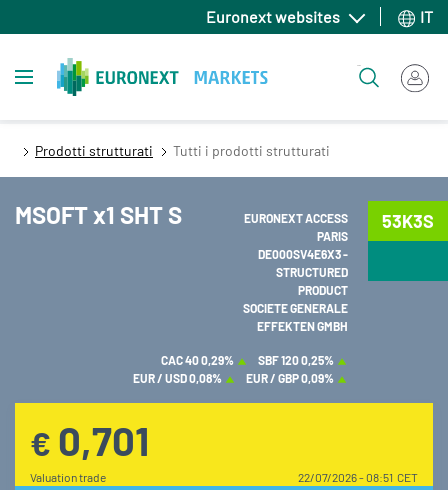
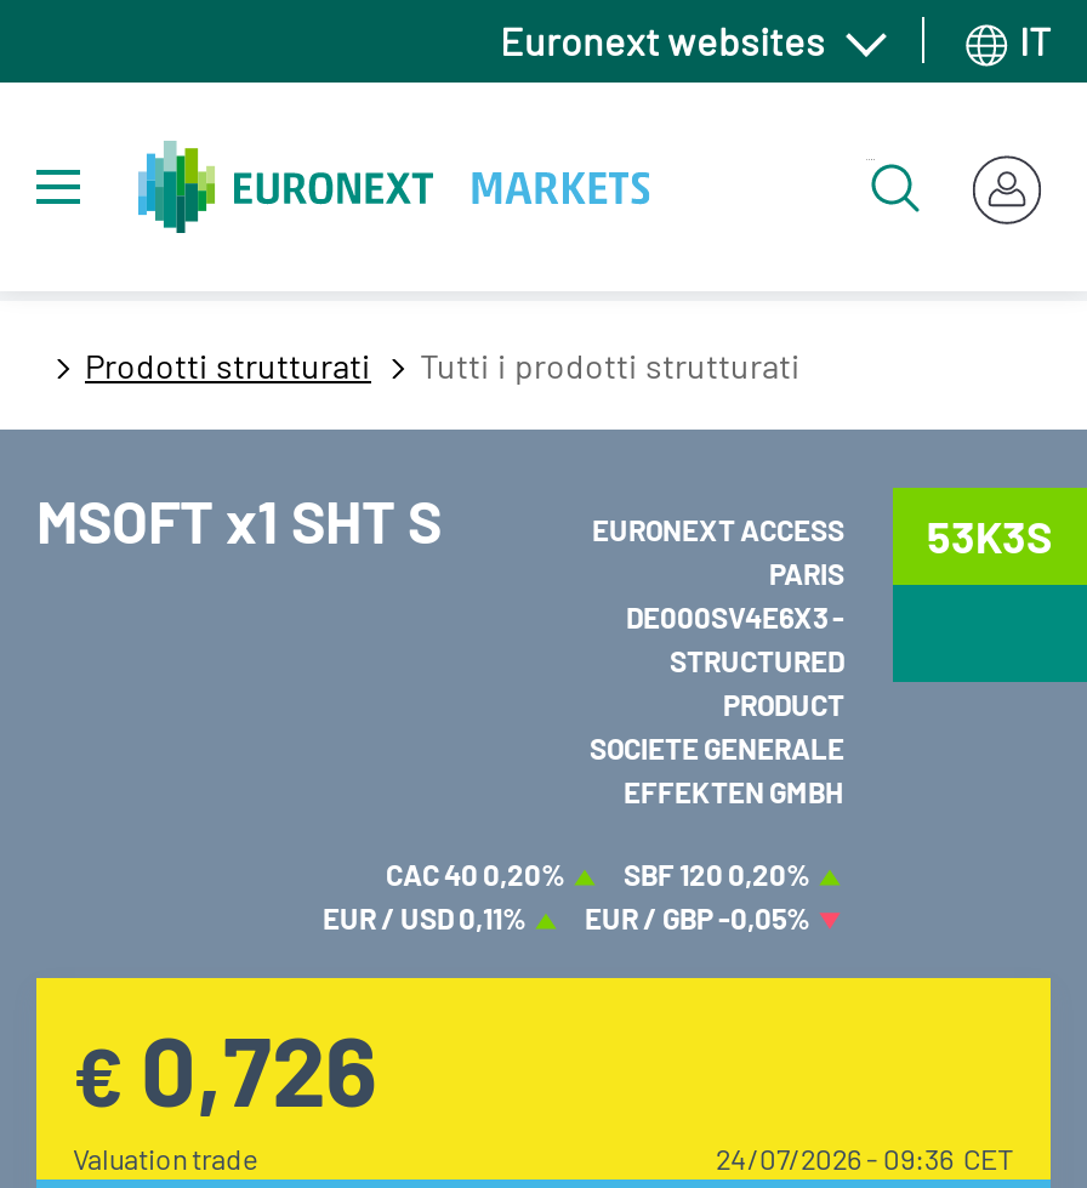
- CAC 40 0,29%
+ CAC 40 0,20%

- SBF 120 0,25%
+ SBF 120 0,20%

- EUR / USD 0,08%
+ EUR / USD 0,11%

- EUR / GBP 0,09%
+ EUR / GBP -0,05%

- €0,701
+ €0,726

- 22/07/2026 - 08:51 CET
+ 24/07/2026 - 09:36 CET
